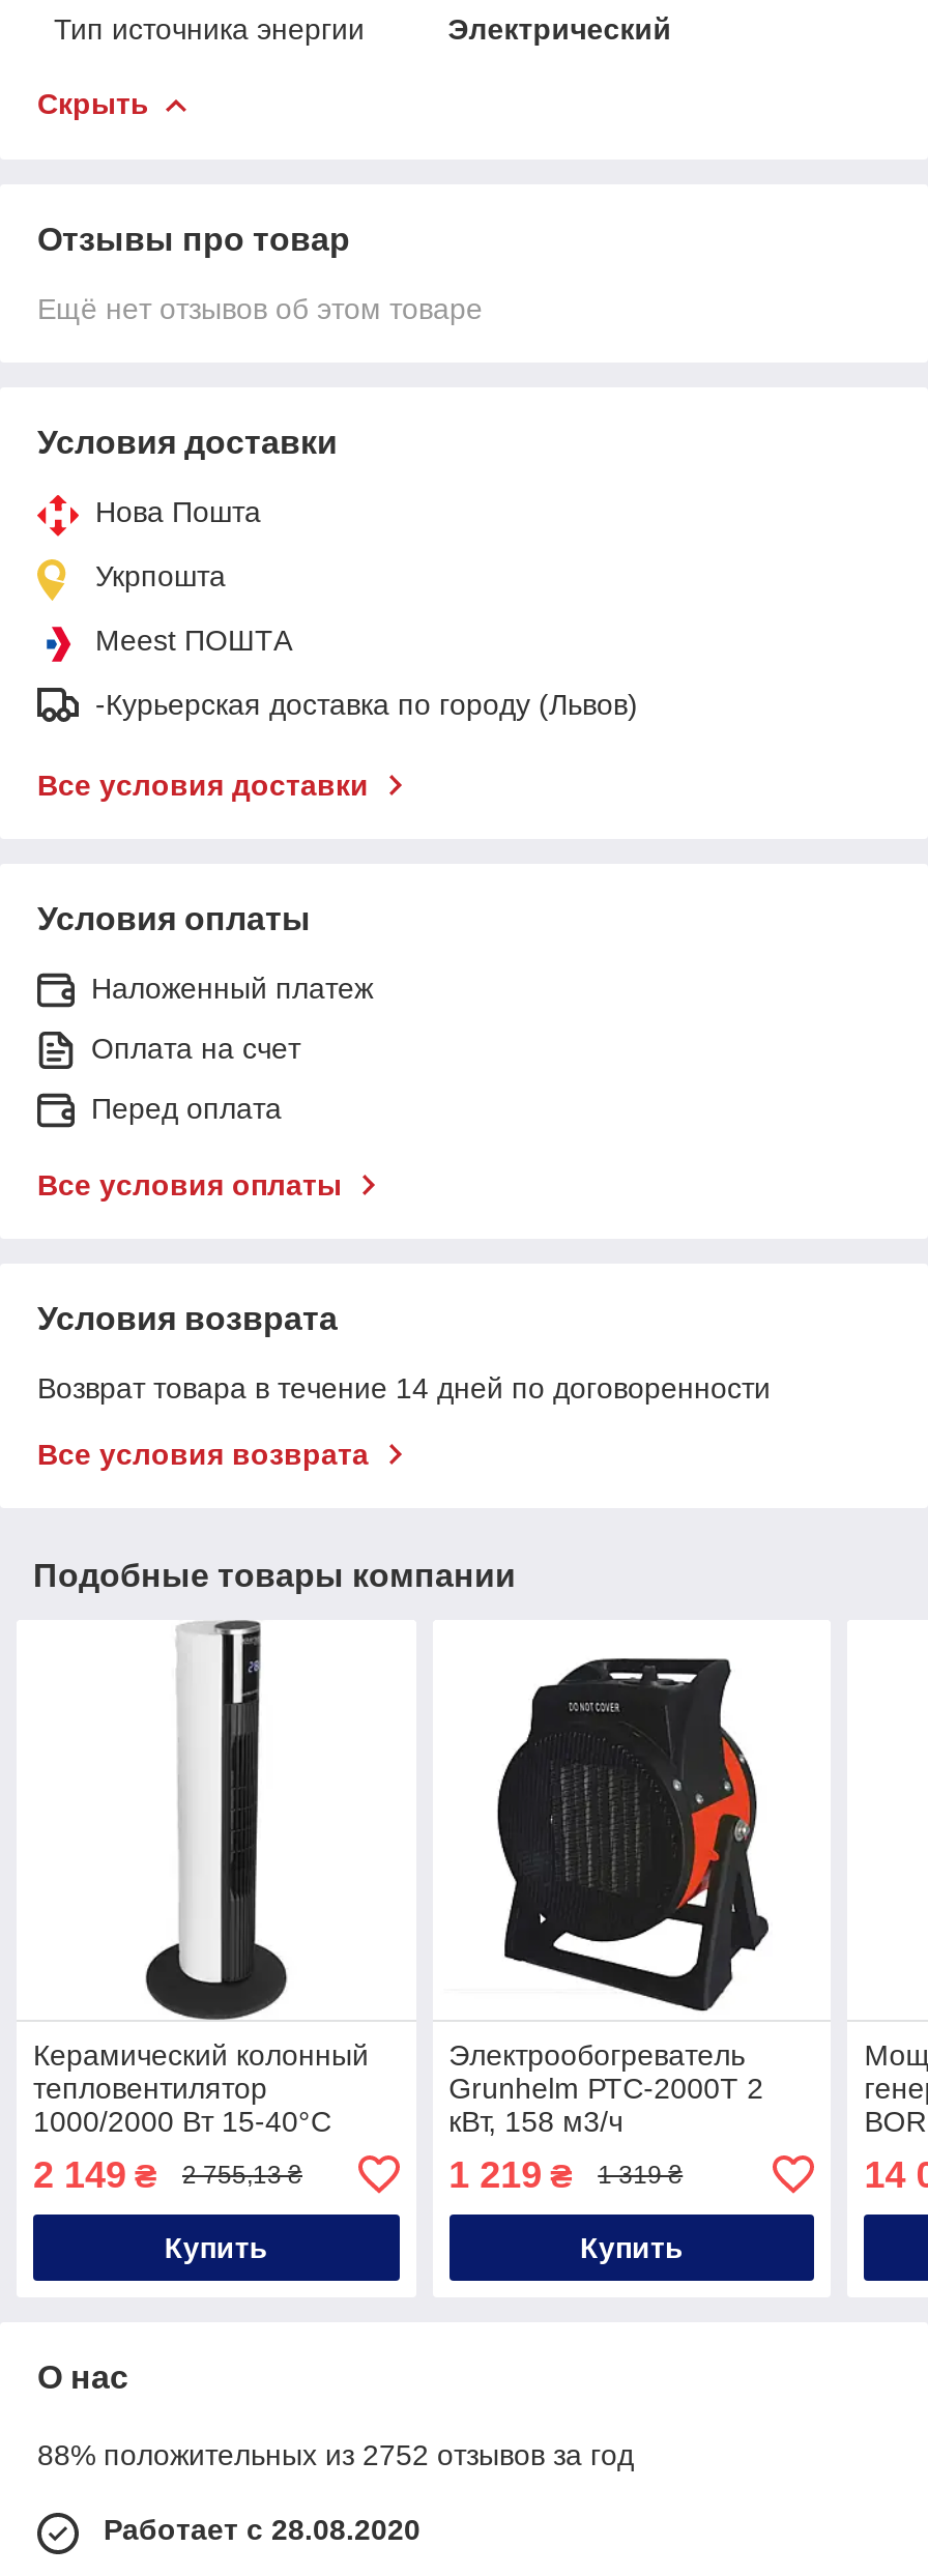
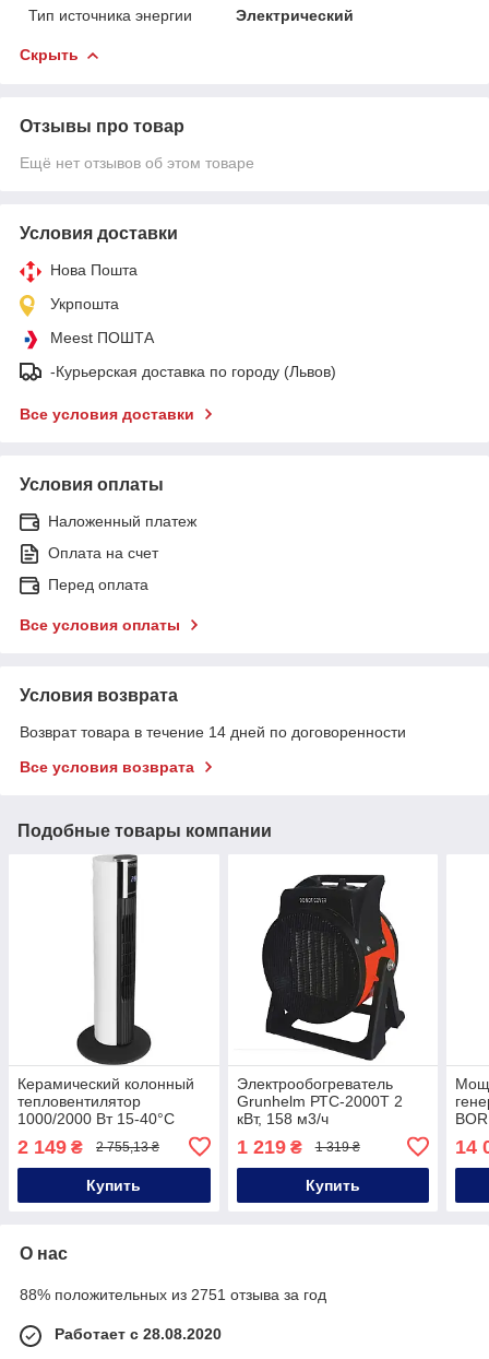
- 88% положительных из 2752 отзывов за год
+ 88% положительных из 2751 отзыва за год
